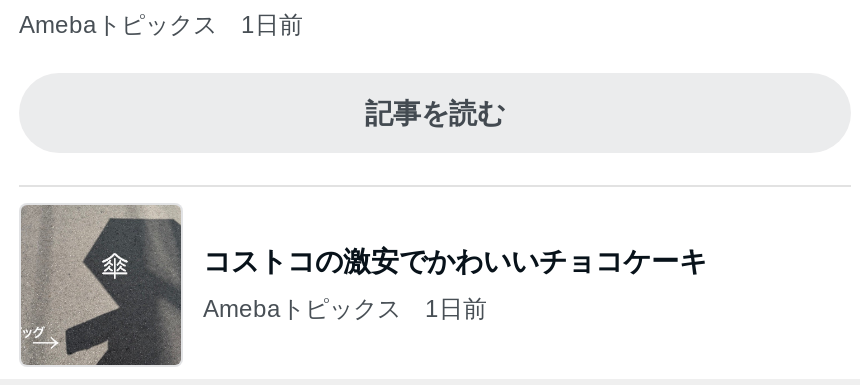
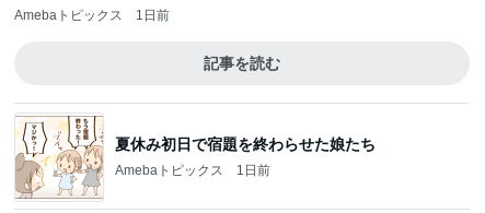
- [image]
- コストコの激安でかわいいチョコケーキ
+ [image]
+ 夏休み初日で宿題を終わらせた娘たち
